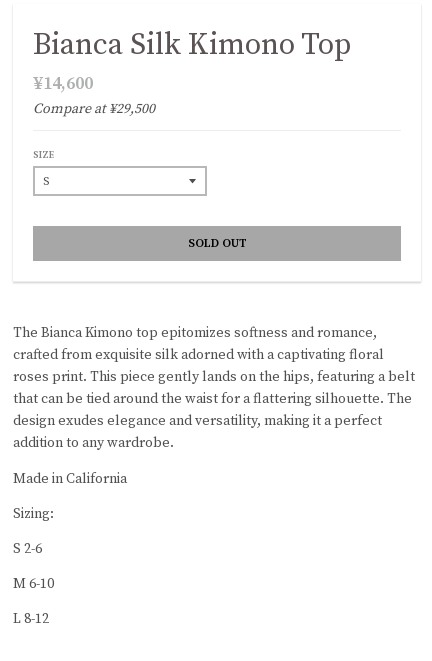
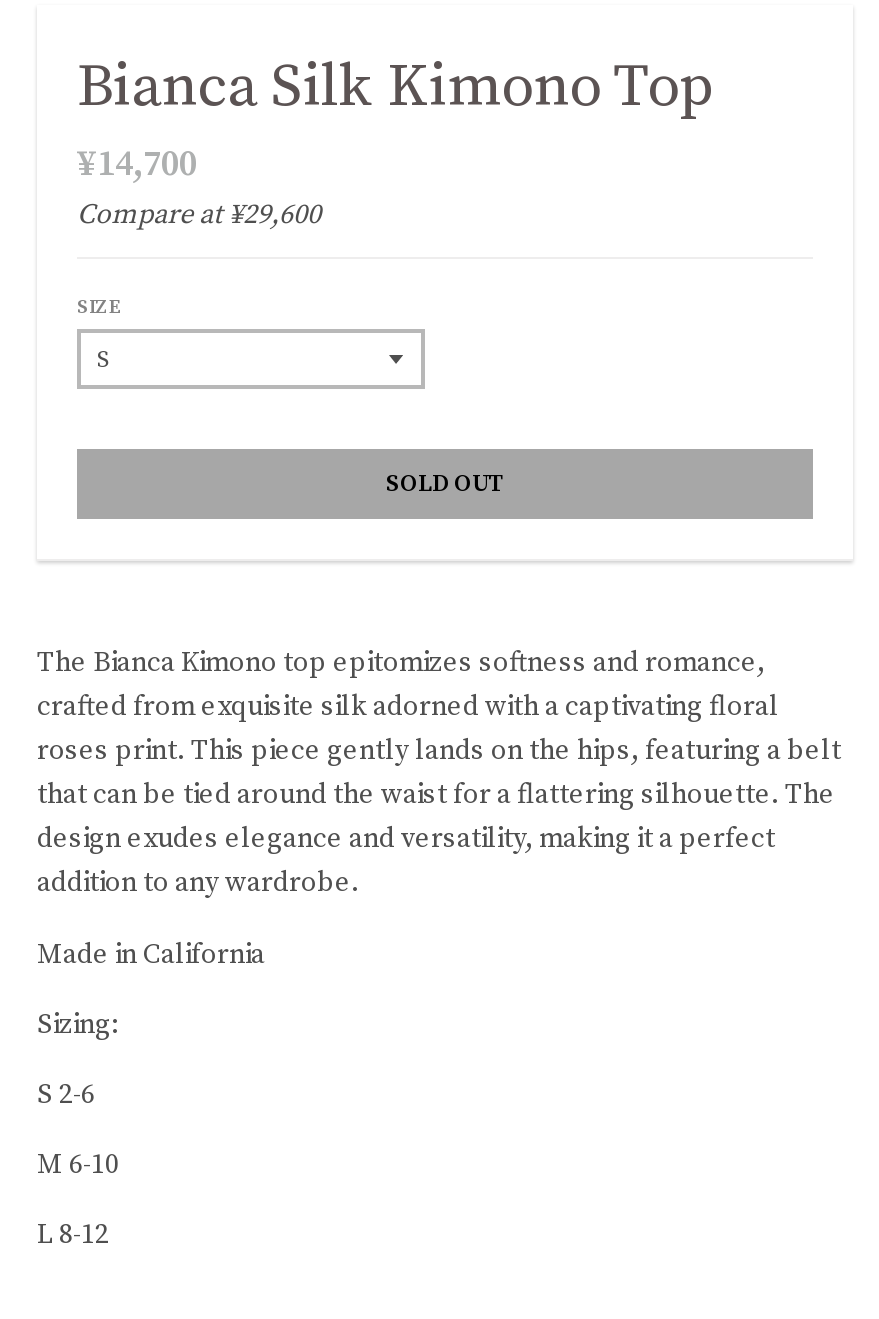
- ¥14,600
+ ¥14,700

- Compare at¥29,500
+ Compare at¥29,600
